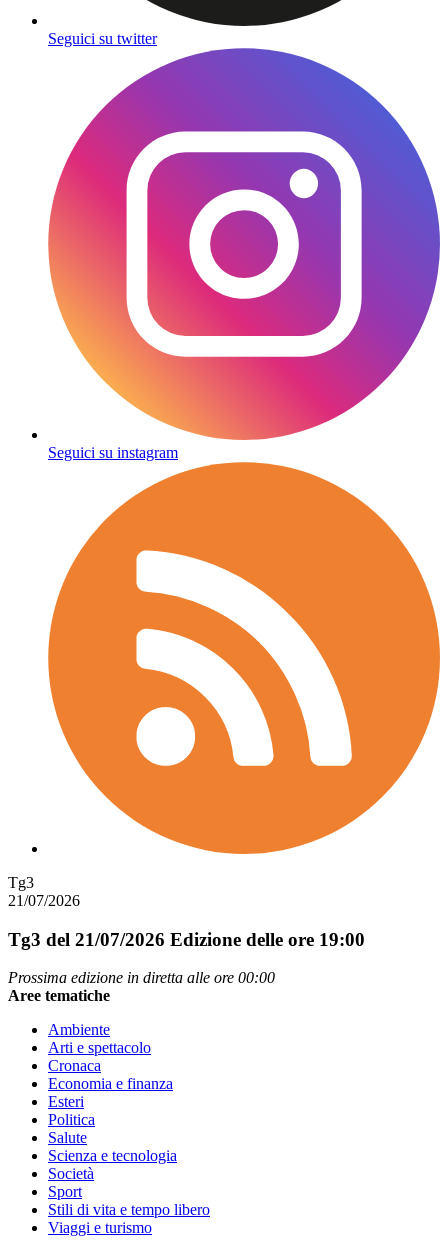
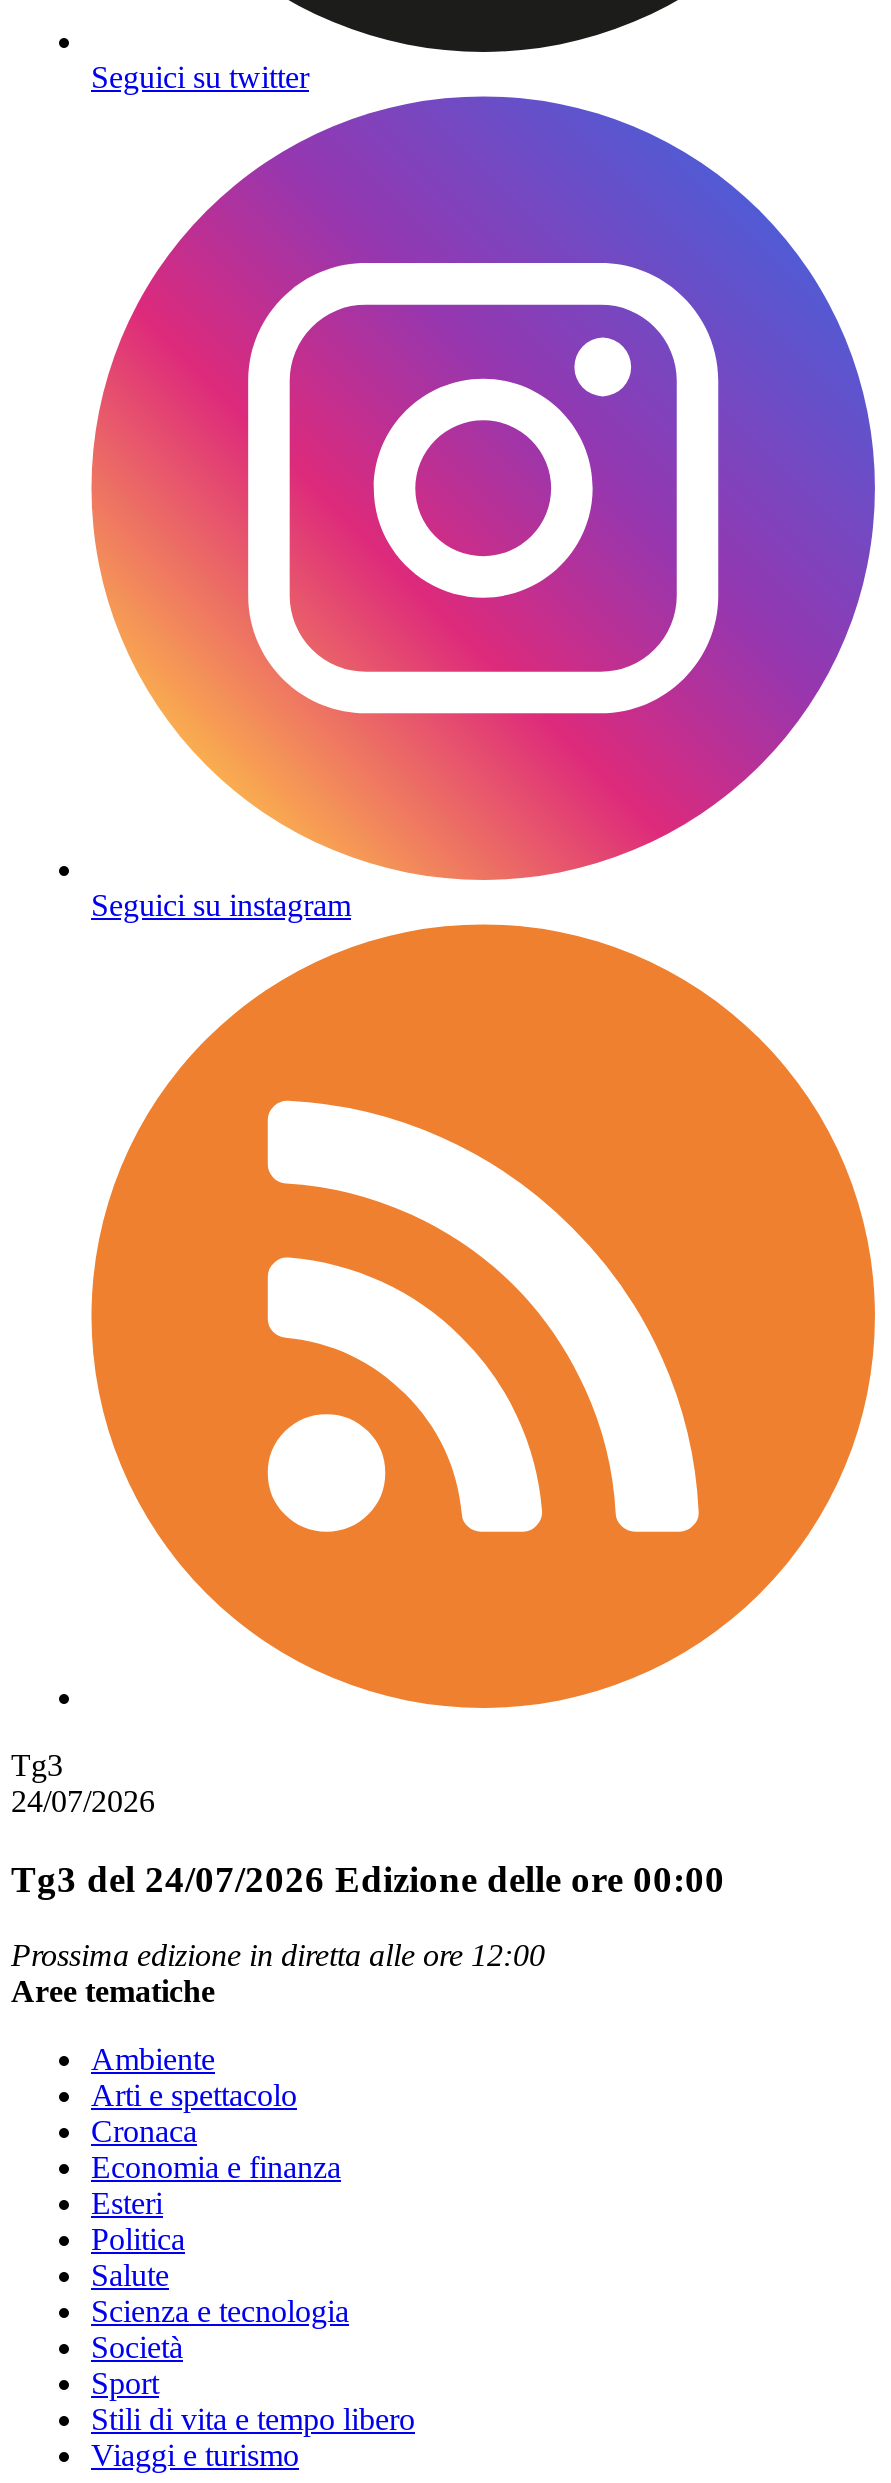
- 21/07/2026
+ 24/07/2026

- Tg3 del 21/07/2026 Edizione delle ore 19:00
+ Tg3 del 24/07/2026 Edizione delle ore 00:00

- Prossima edizione in diretta alle ore 00:00
+ Prossima edizione in diretta alle ore 12:00
